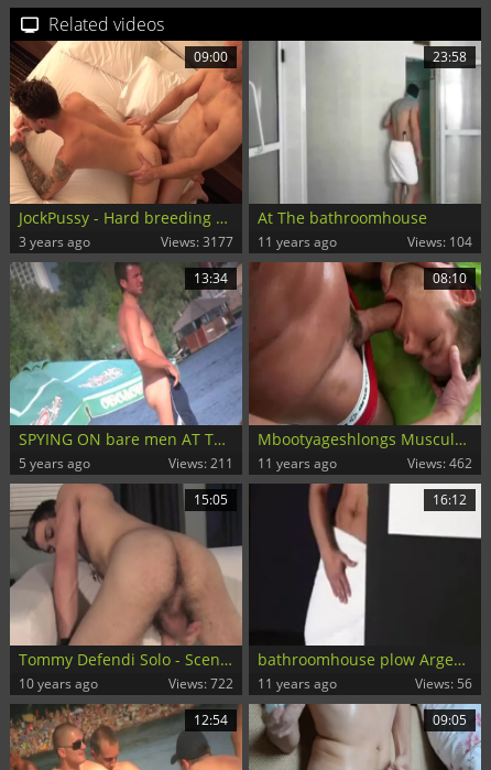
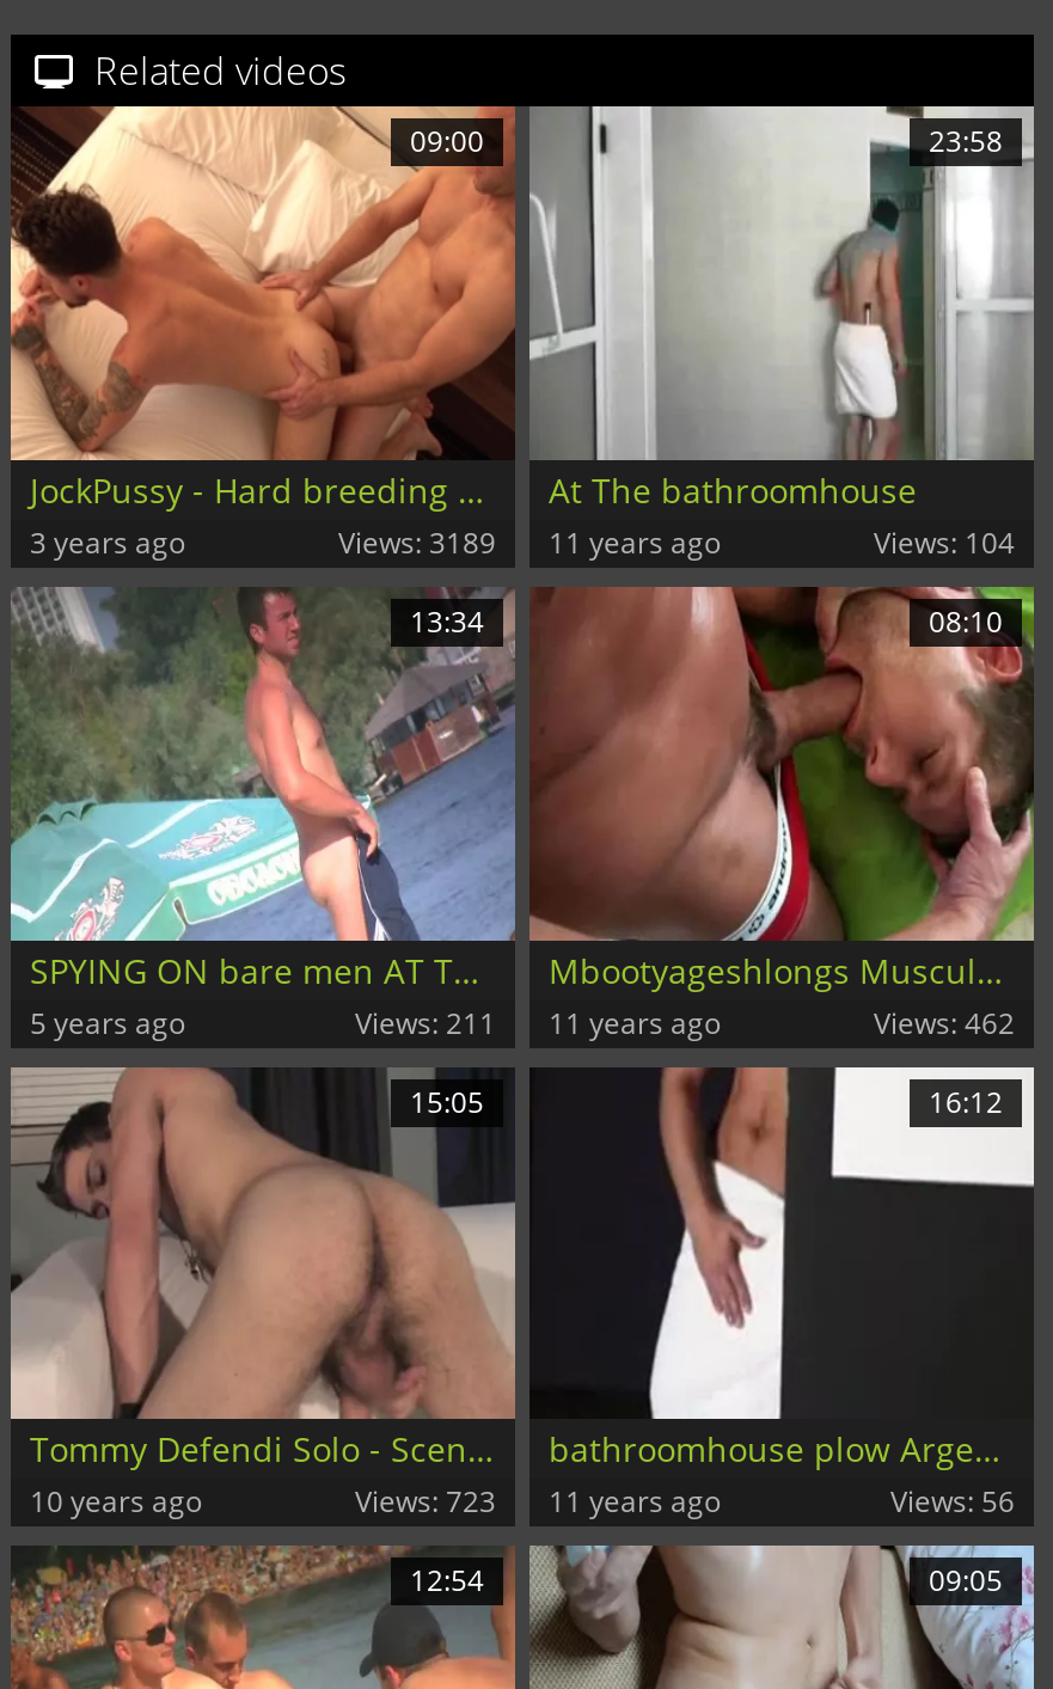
- Views: 3177 11 years ago
+ Views: 3189 11 years ago

- Views: 722 11 years ago
+ Views: 723 11 years ago
